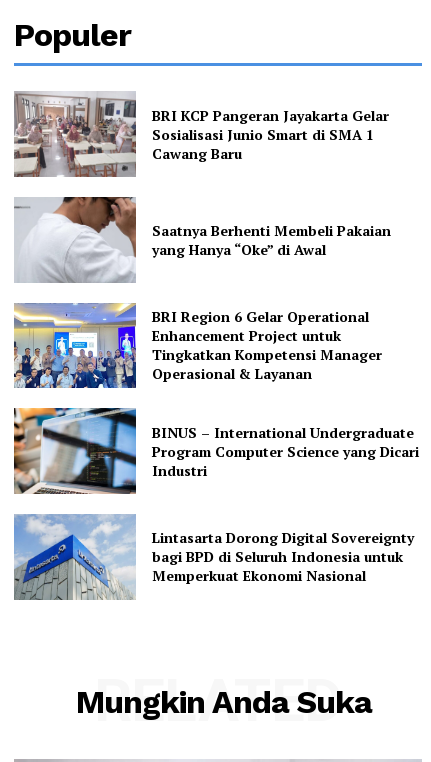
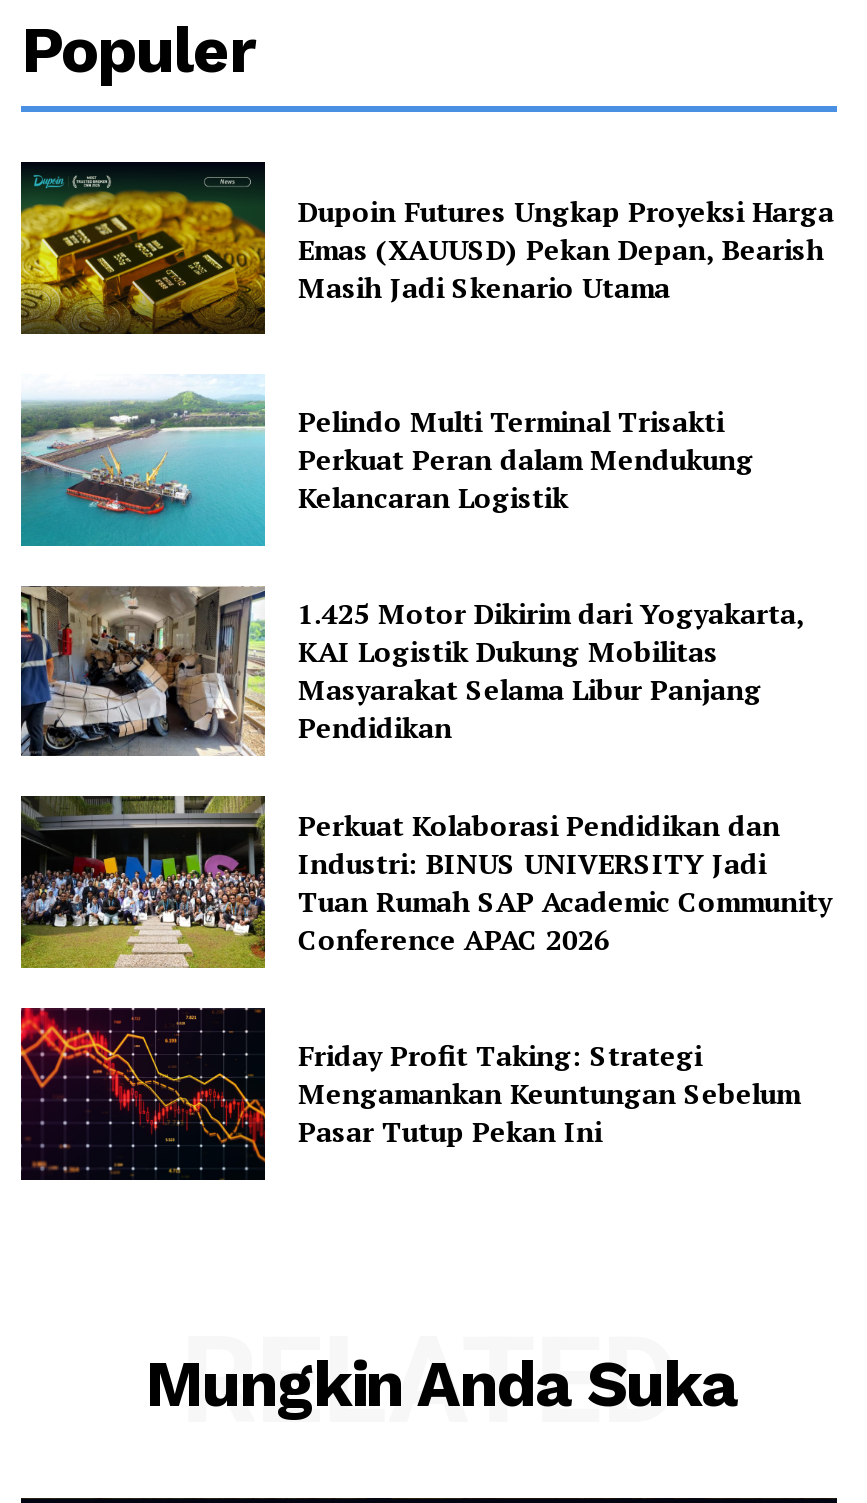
- [image]
- BRI KCP Pangeran Jayakarta Gelar
- Sosialisasi Junio Smart di SMA 1
- Cawang Baru
+ [image]
+ Dupoin Futures Ungkap Proyeksi Harga
+ Emas (XAUUSD) Pekan Depan, Bearish
+ Masih Jadi Skenario Utama

- [image]
- Saatnya Berhenti Membeli Pakaian
- yang Hanya “Oke” di Awal
+ [image]
+ Pelindo Multi Terminal Trisakti
+ Perkuat Peran dalam Mendukung
+ Kelancaran Logistik

- [image]
- BRI Region 6 Gelar Operational
- Enhancement Project untuk
- Tingkatkan Kompetensi Manager
- Operasional & Layanan
+ [image]
+ 1.425 Motor Dikirim dari Yogyakarta,
+ KAI Logistik Dukung Mobilitas
+ Masyarakat Selama Libur Panjang
+ Pendidikan

- [image]
- BINUS – International Undergraduate
- Program Computer Science yang Dicari
- Industri
+ [image]
+ Perkuat Kolaborasi Pendidikan dan
+ Industri: BINUS UNIVERSITY Jadi
+ Tuan Rumah SAP Academic Community
+ Conference APAC 2026

- [image]
- Lintasarta Dorong Digital Sovereignty
- bagi BPD di Seluruh Indonesia untuk
- Memperkuat Ekonomi Nasional
+ [image]
+ Friday Profit Taking: Strategi
+ Mengamankan Keuntungan Sebelum
+ Pasar Tutup Pekan Ini
